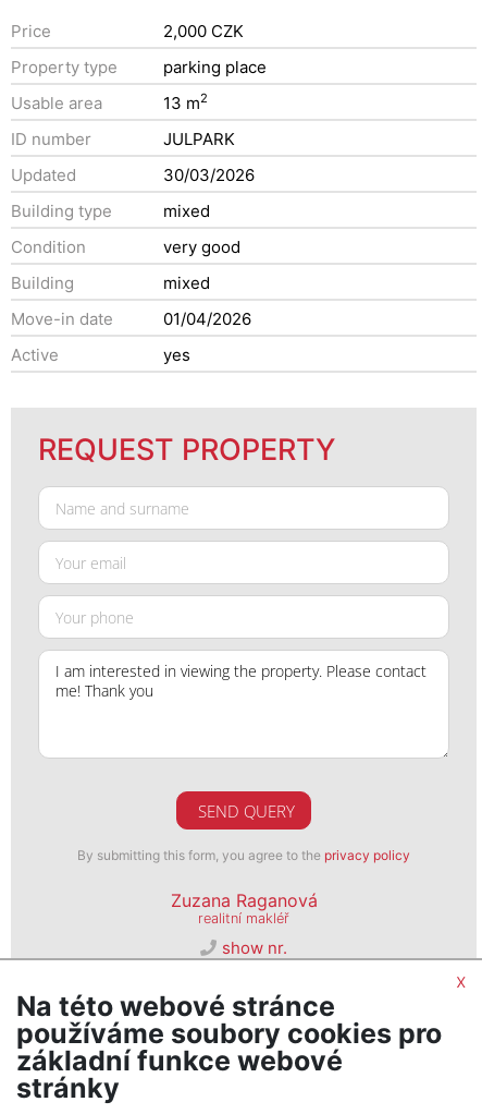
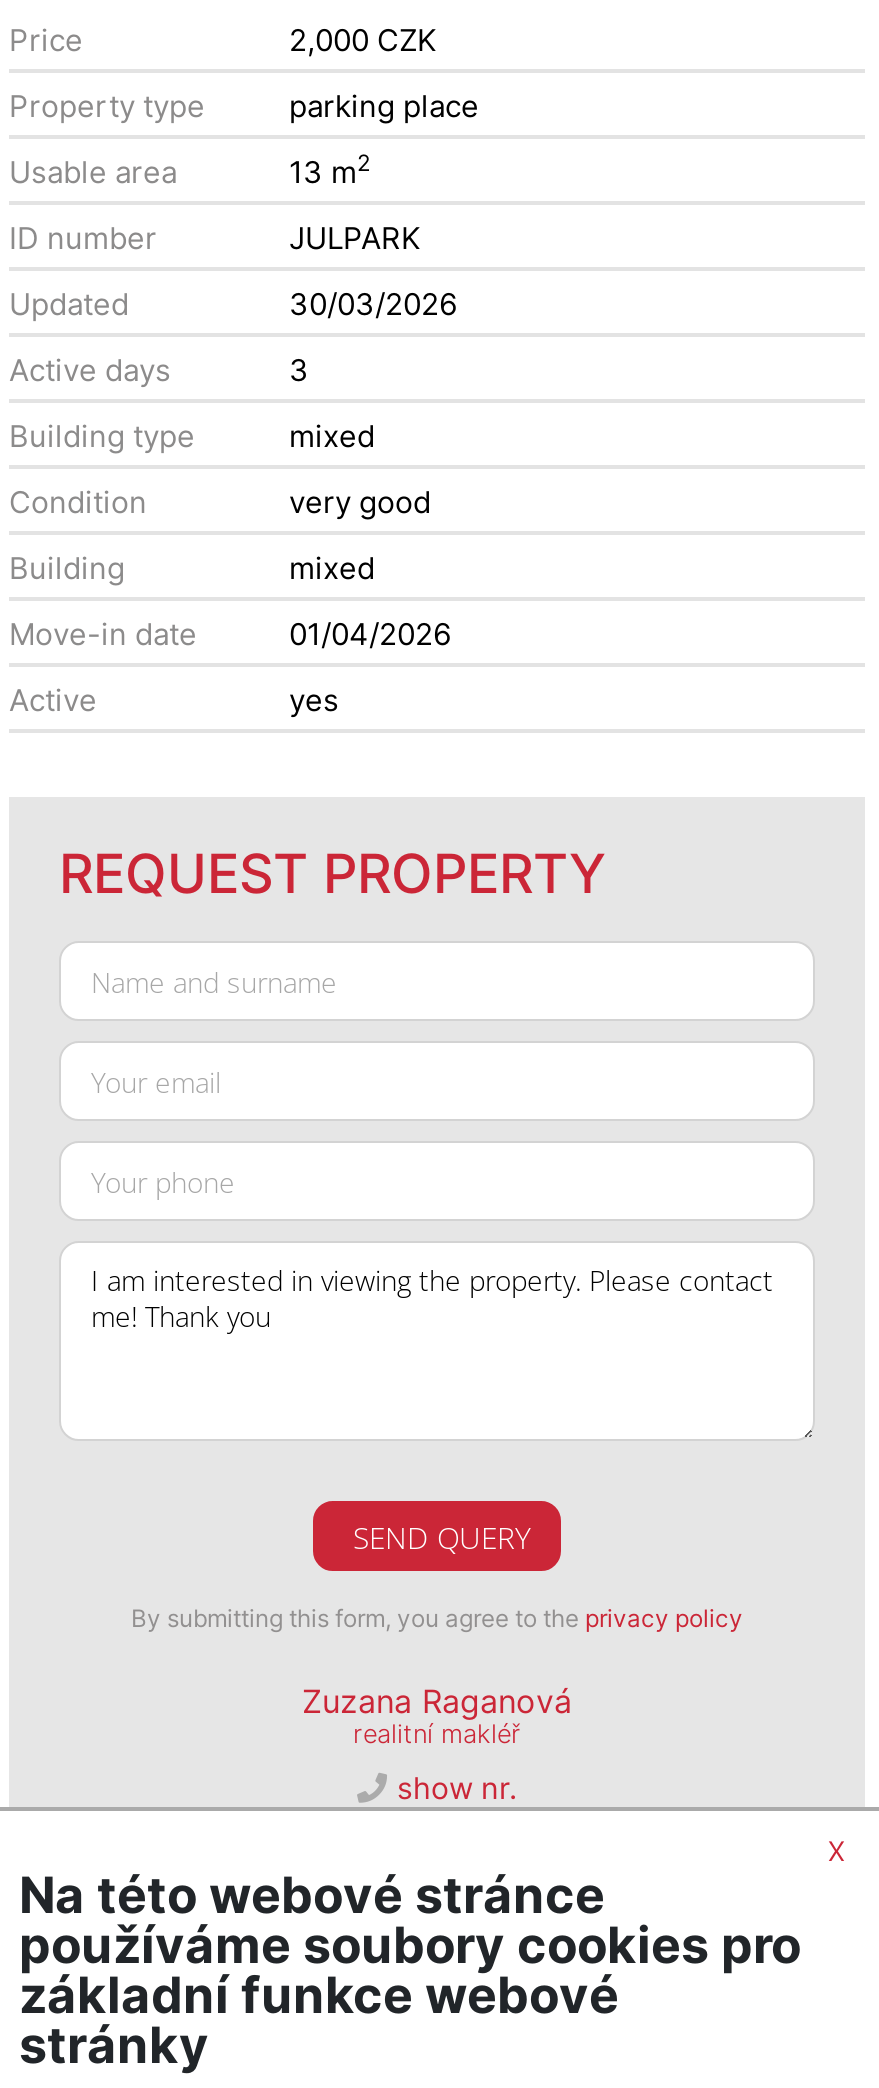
+ Active days
+ 3
